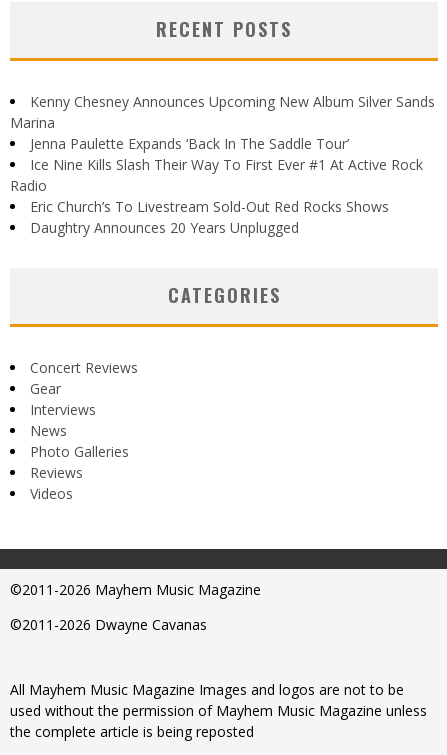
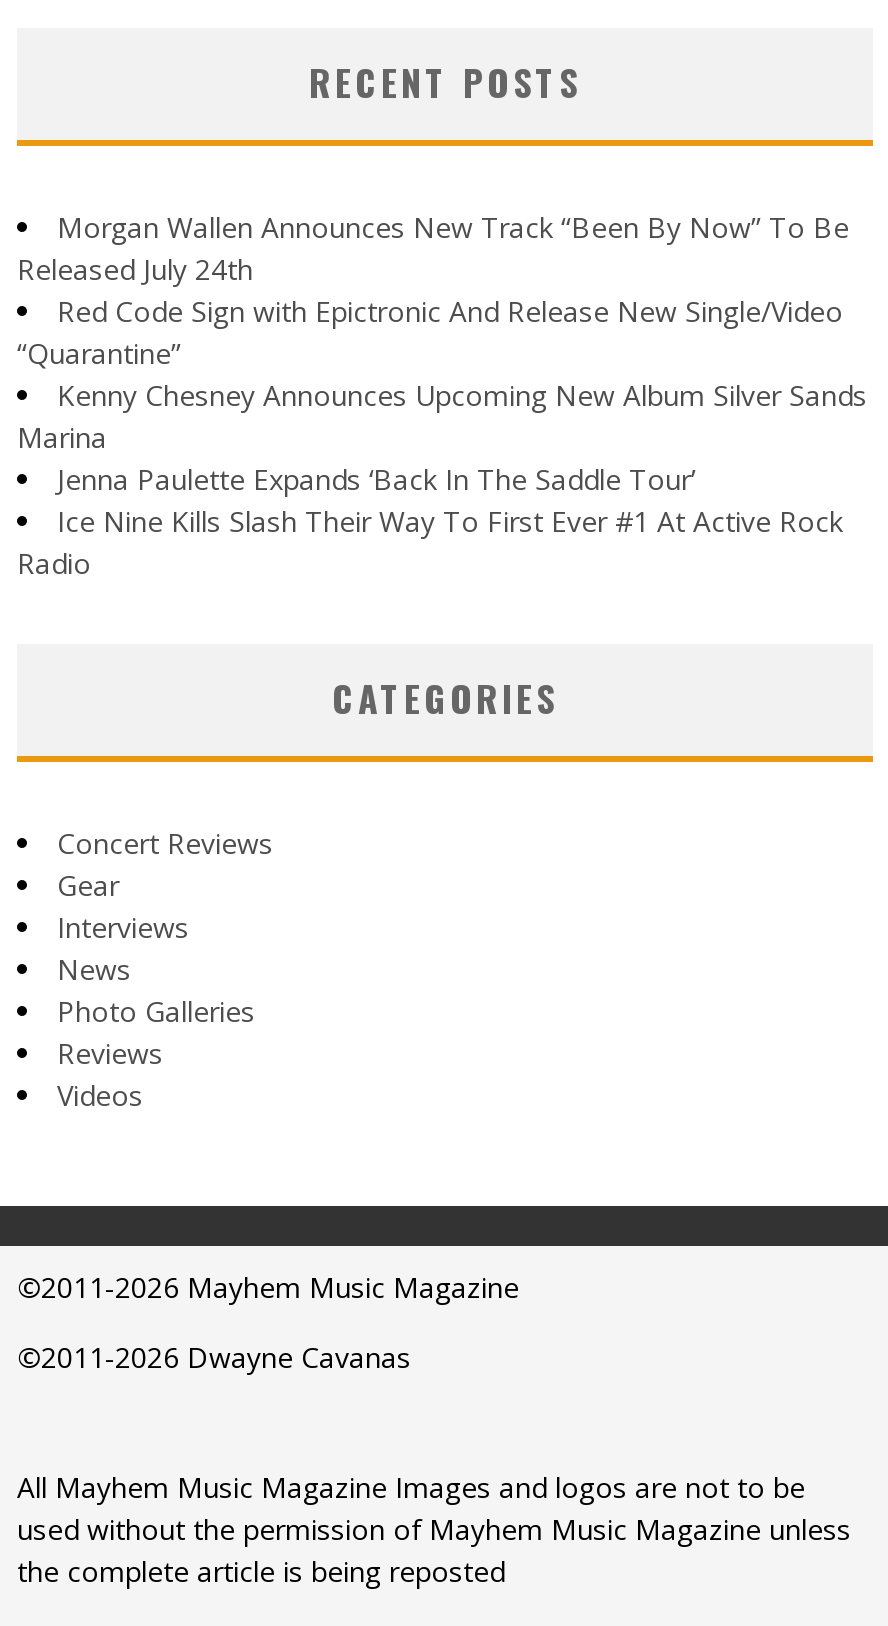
+ Morgan Wallen Announces New Track “Been By Now” To Be
+ Released July 24th
+ Red Code Sign with Epictronic And Release New Single/Video
+ “Quarantine”

moved down: Kenny Chesney Announces Upcoming New Album Silver Sands | Marina | Jenna Paulette Expands ‘Back In The Saddle Tour’ | Ice Nine Kills Slash Their Way To First Ever #1 At Active Rock | Radio

- Eric Church’s To Livestream Sold-Out Red Rocks Shows
- Daughtry Announces 20 Years Unplugged
